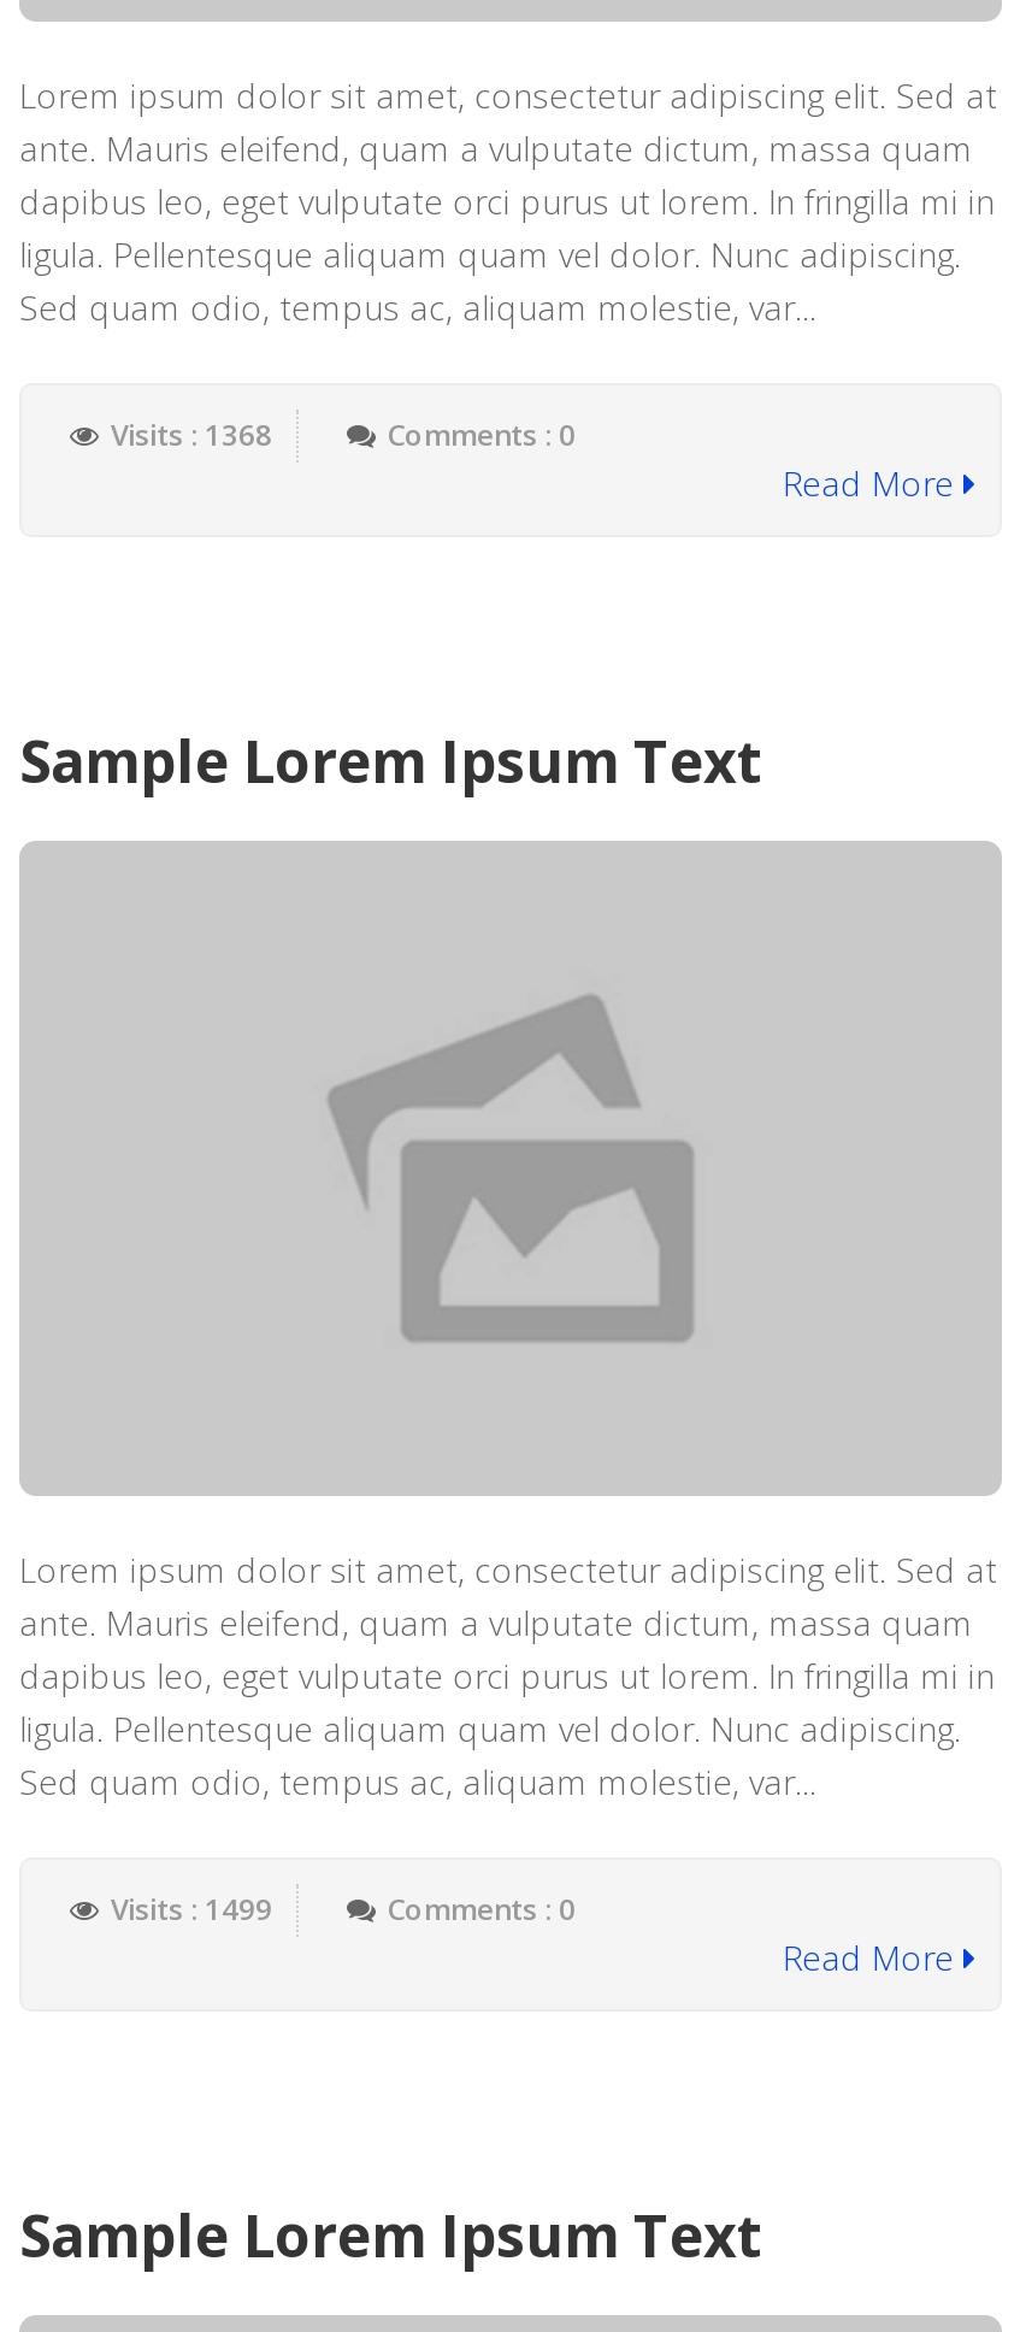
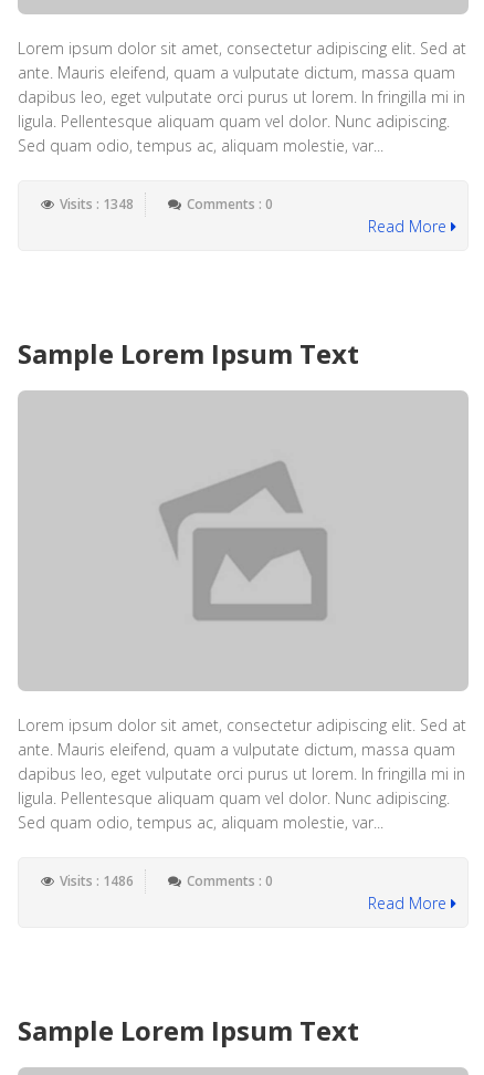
- Visits : 1368
+ Visits : 1348

- Visits : 1499
+ Visits : 1486
